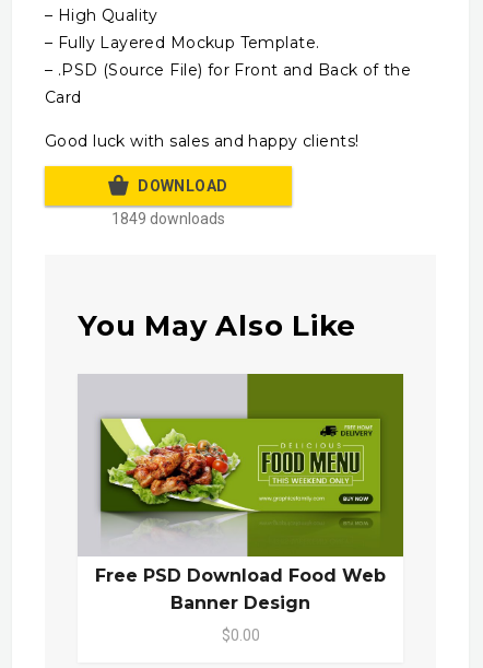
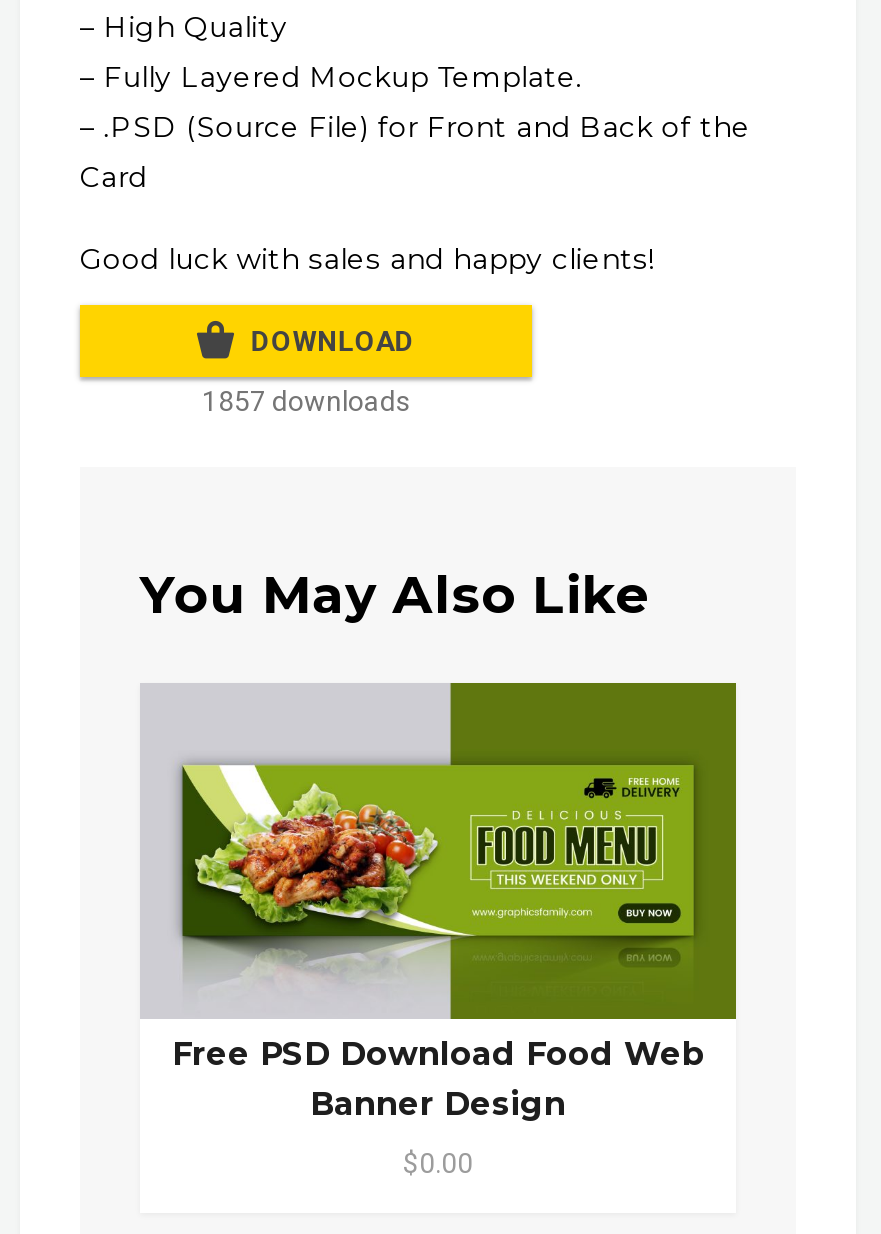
- 1849 downloads
+ 1857 downloads
